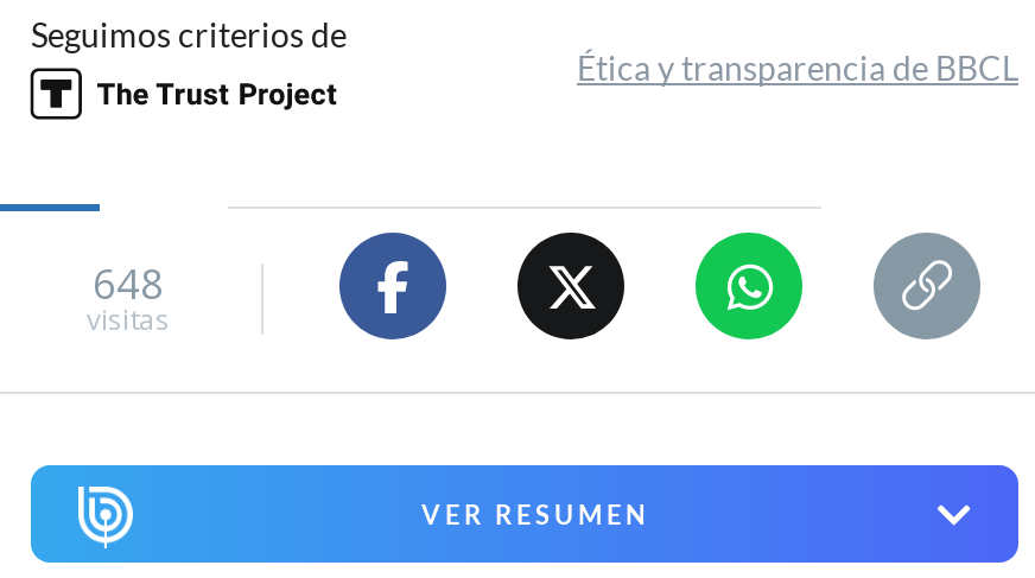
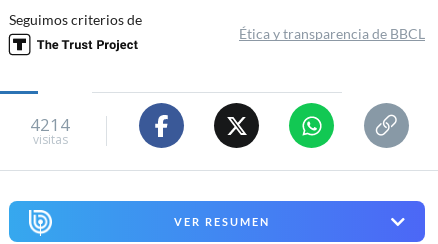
- 648
+ 4214
